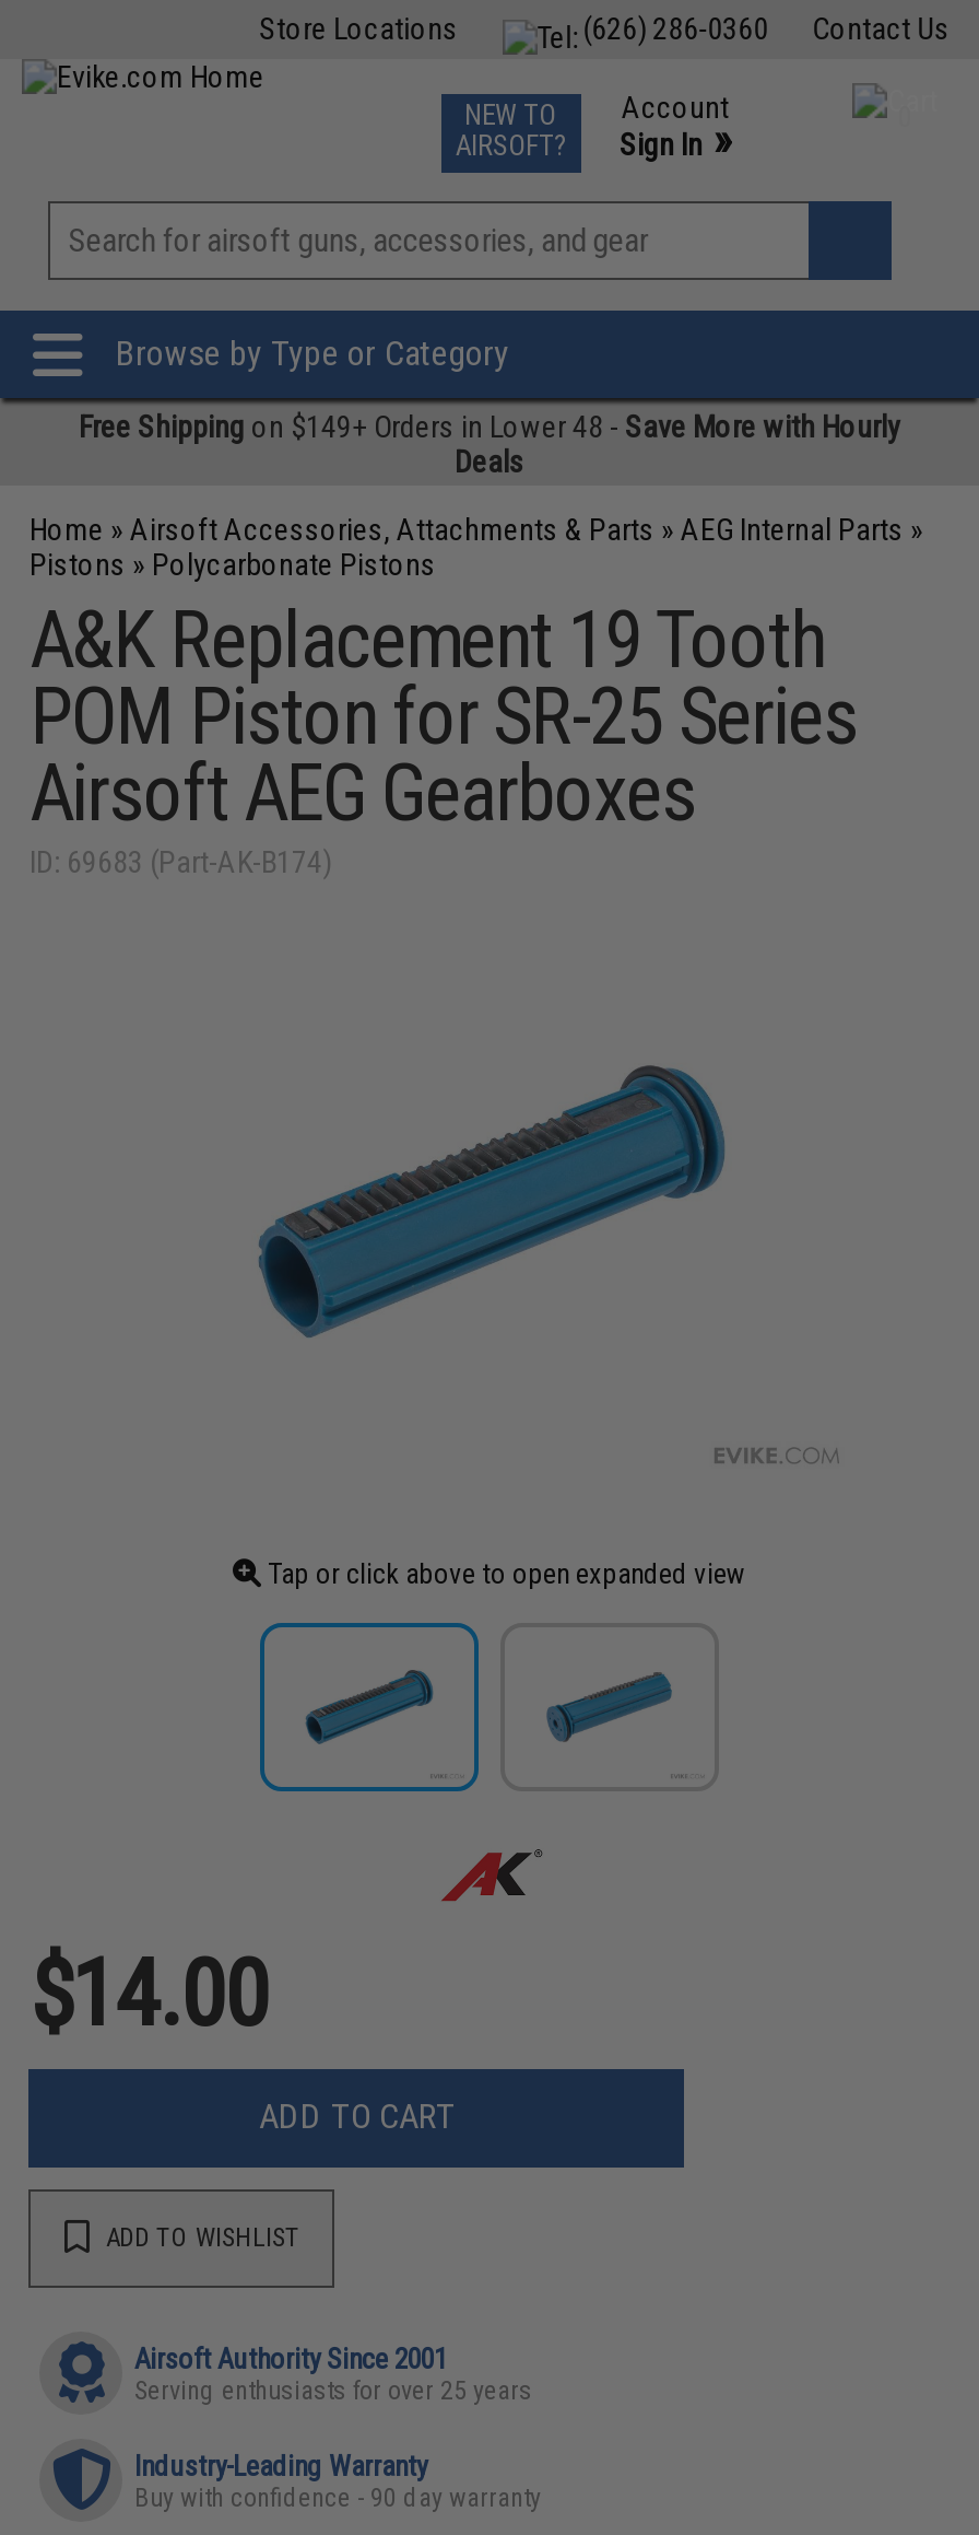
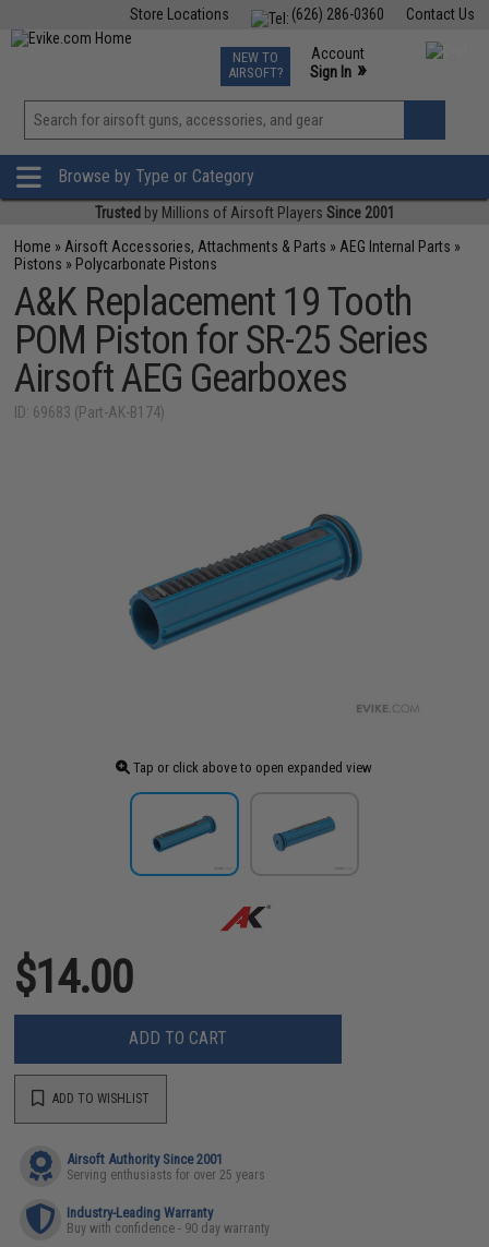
- Free Shipping on $149+ Orders in Lower 48 - Save More with Hourly
- Deals
+ Trusted by Millions of Airsoft Players Since 2001
